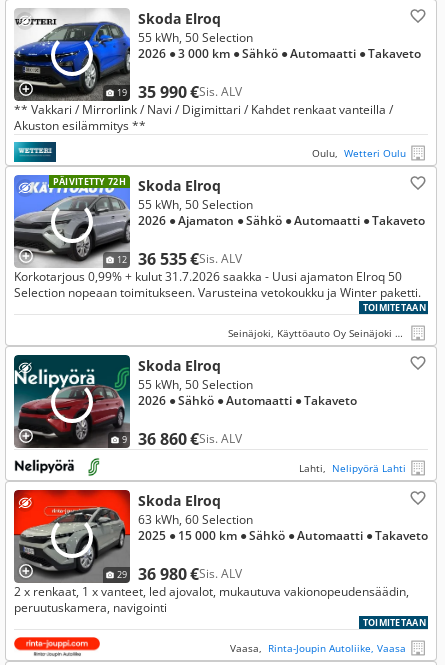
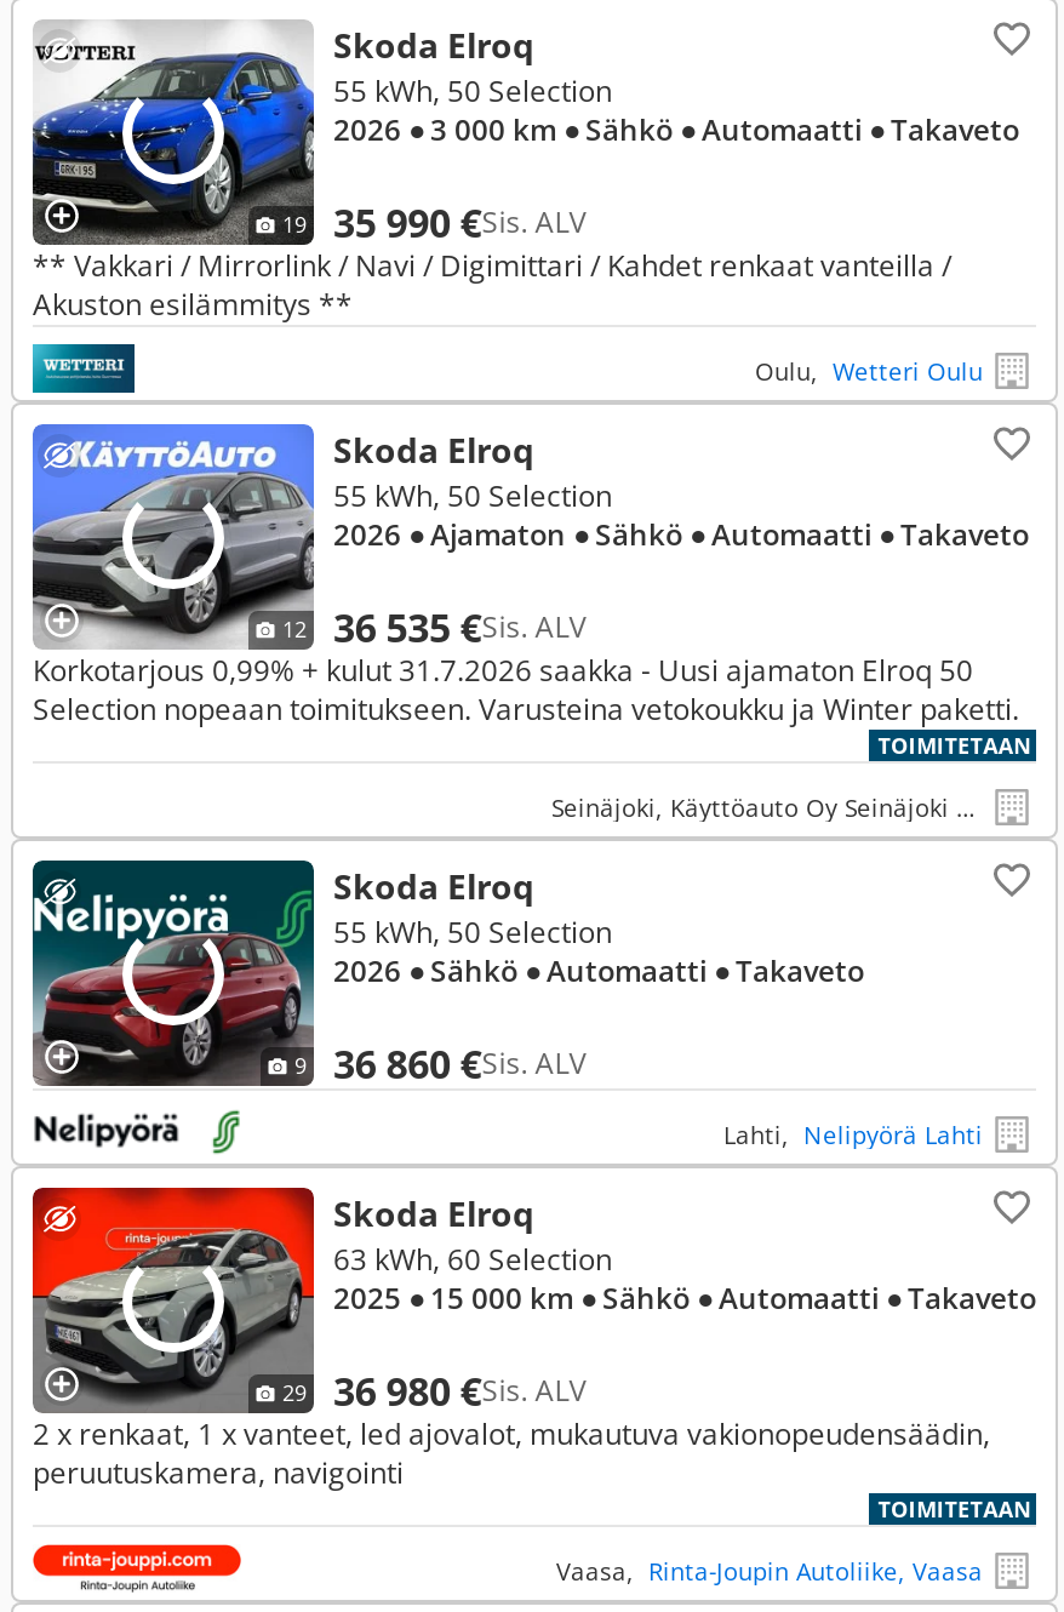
- PÄIVITETTY 72H
